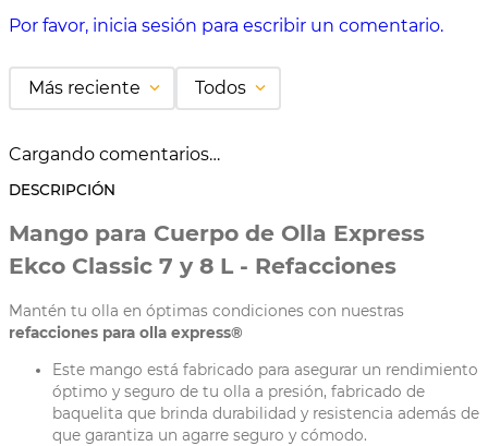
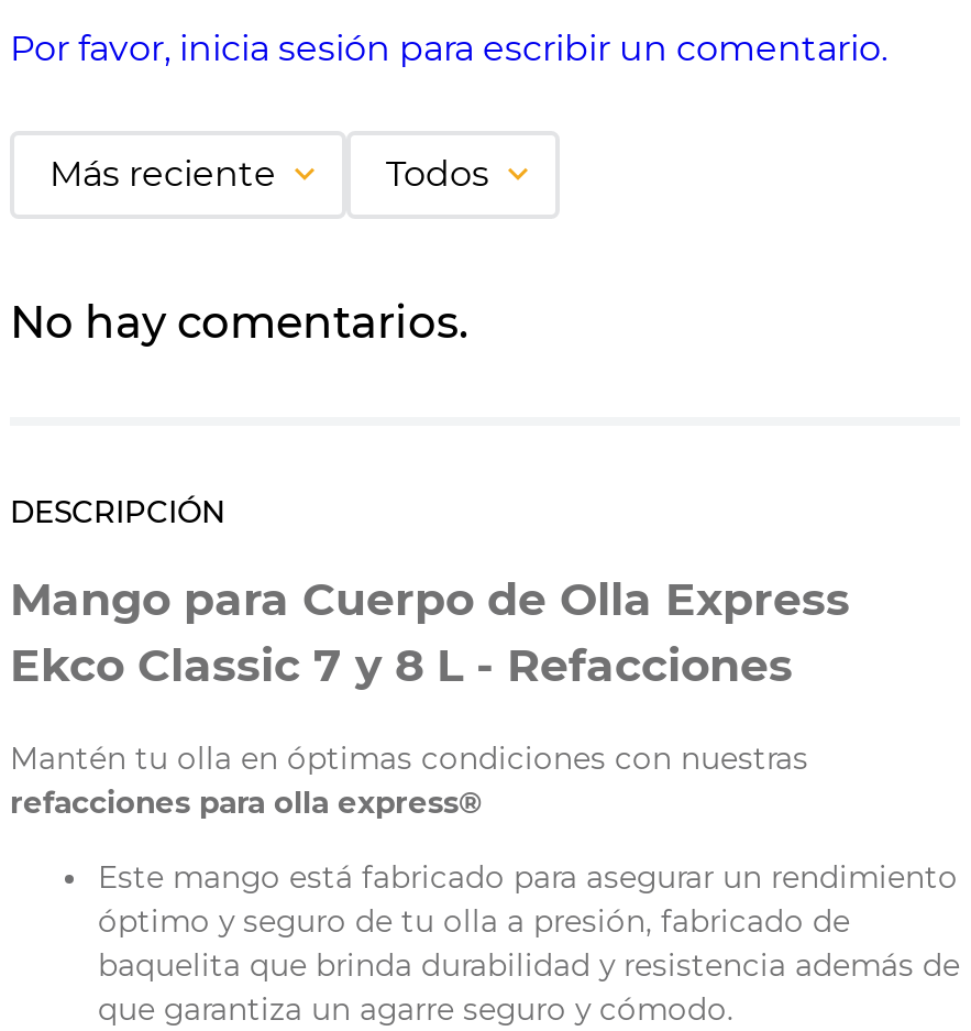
- Cargando comentarios…
+ No hay comentarios.
